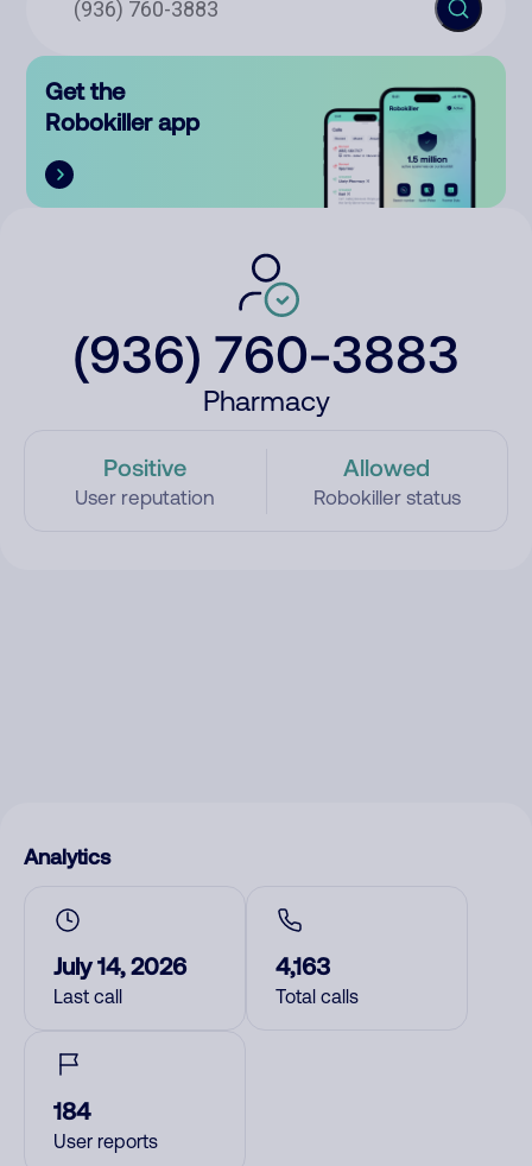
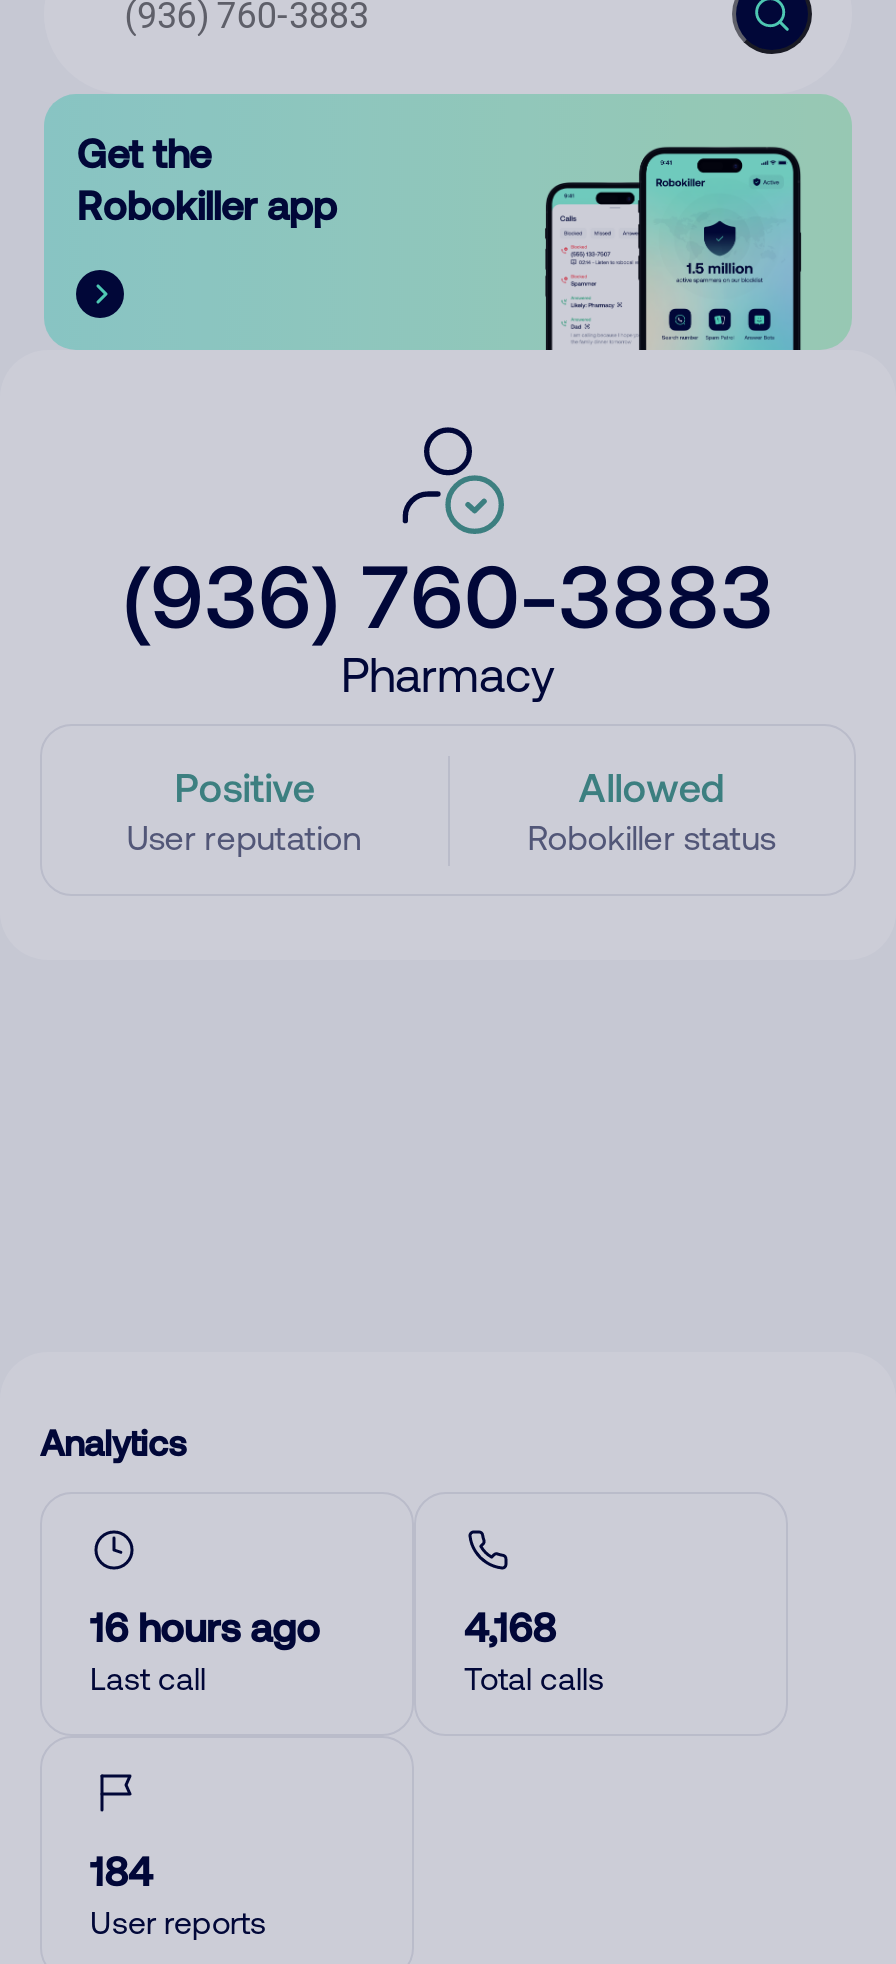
- July 14, 2026
+ 16 hours ago

- 4,163
+ 4,168
